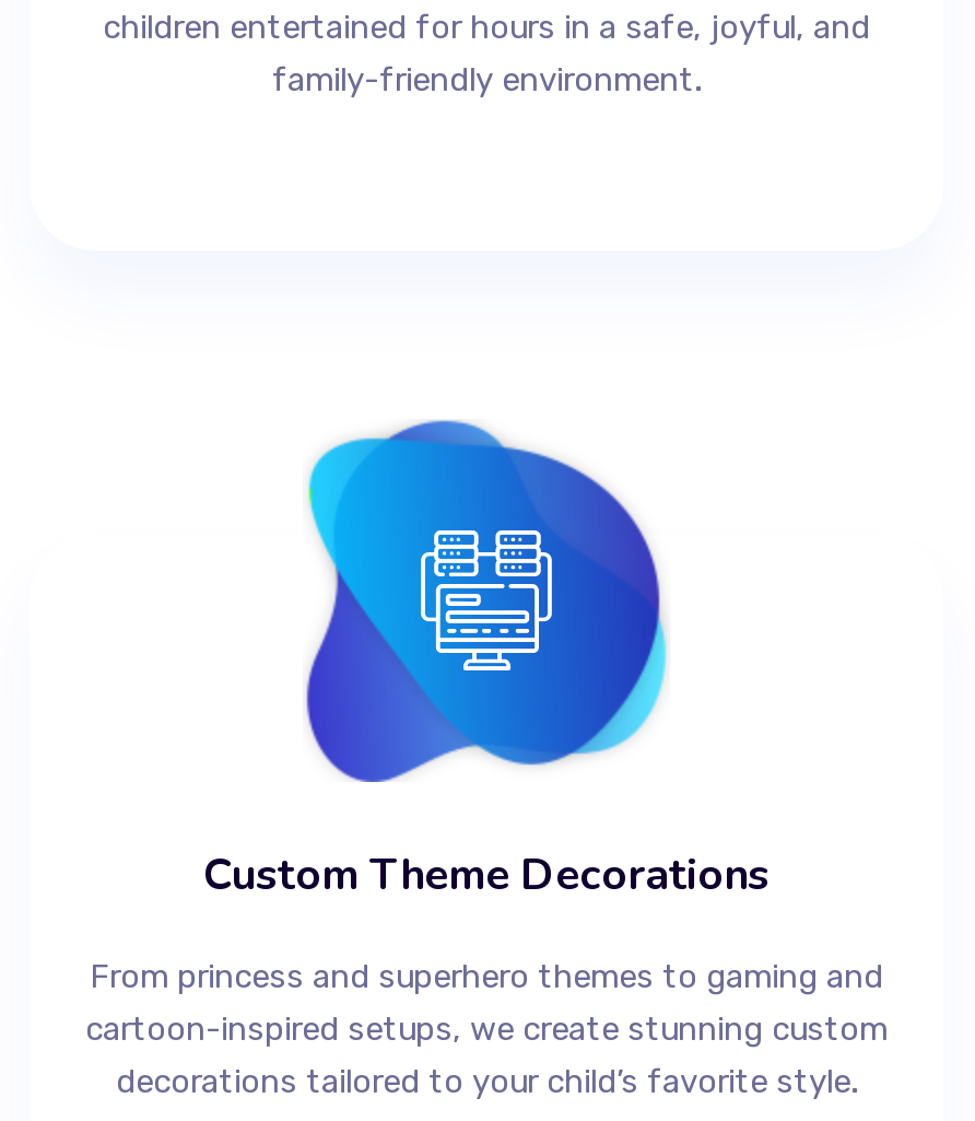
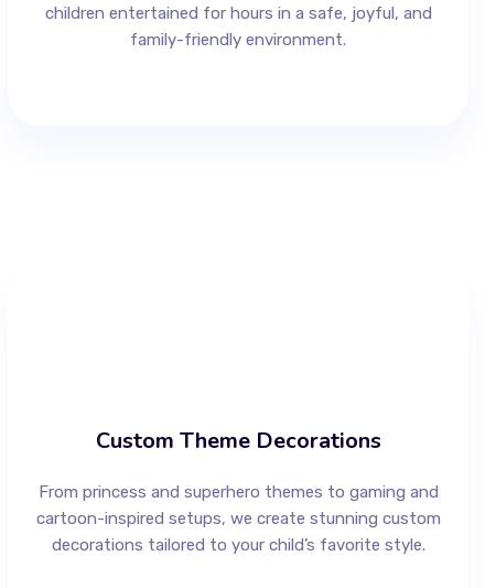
- [image]
